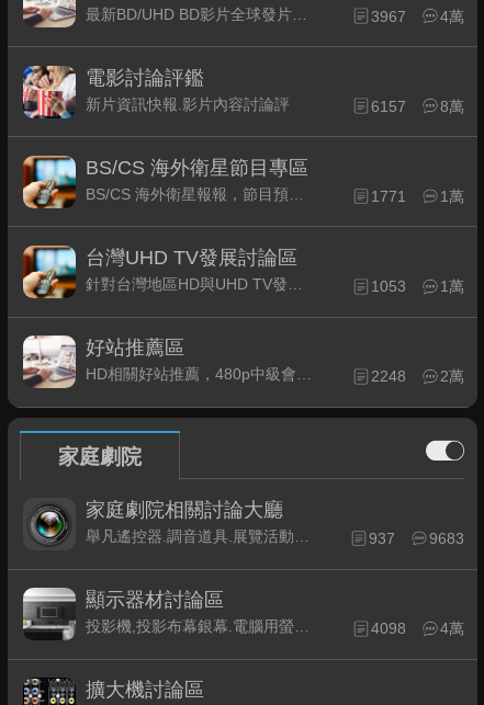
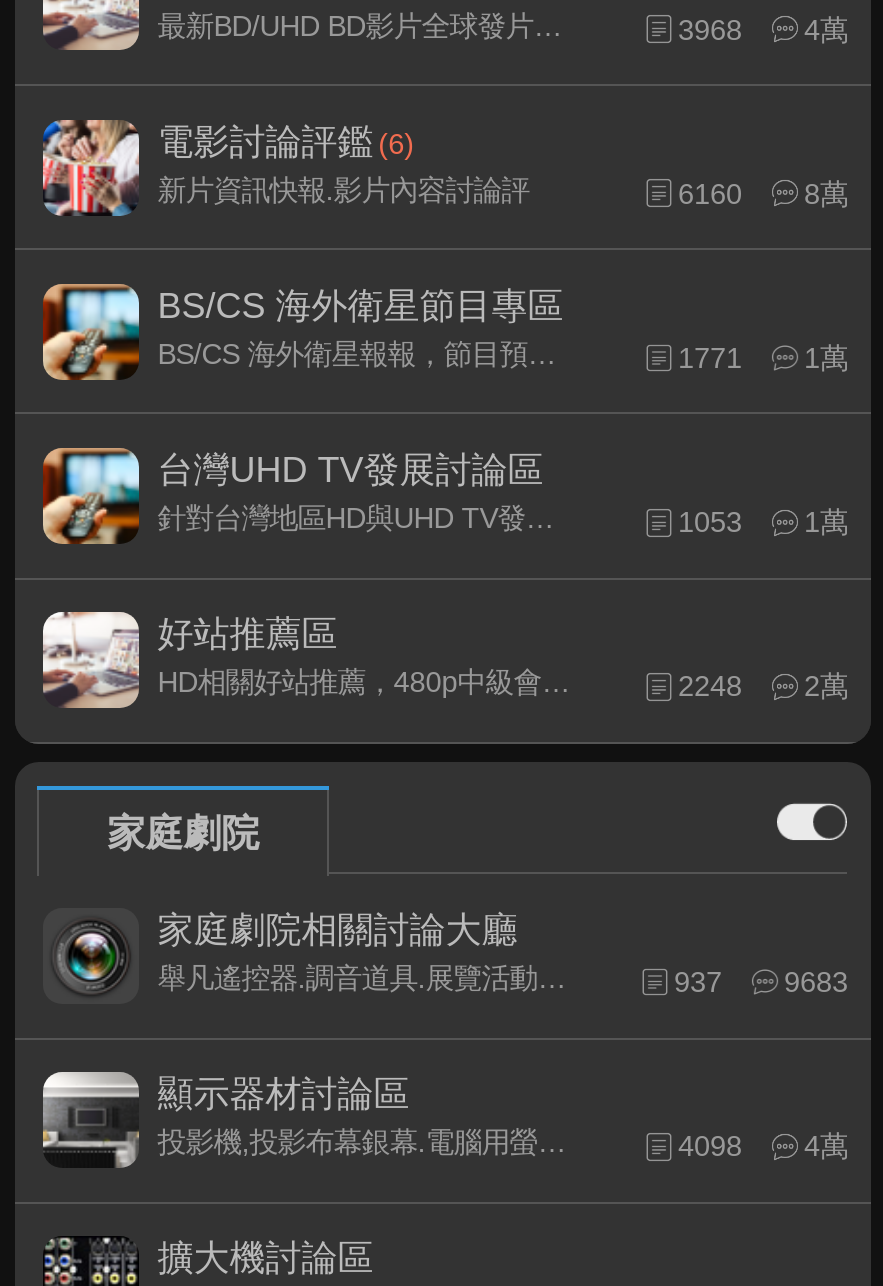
- 3967 4萬
+ 3968 4萬

- 電影討論評鑑
+ 電影討論評鑑 (6)

- 6157 8萬
+ 6160 8萬
